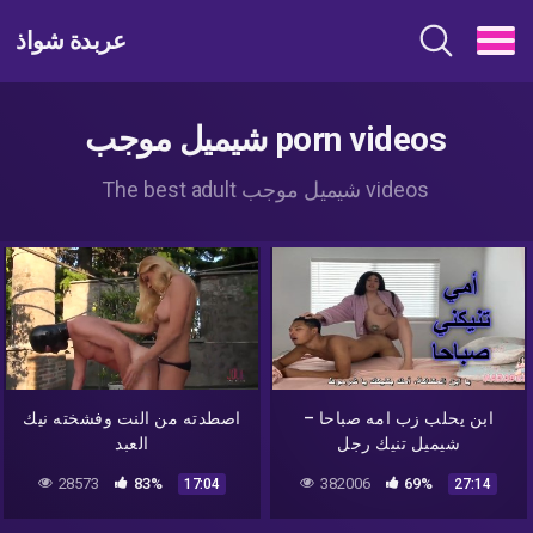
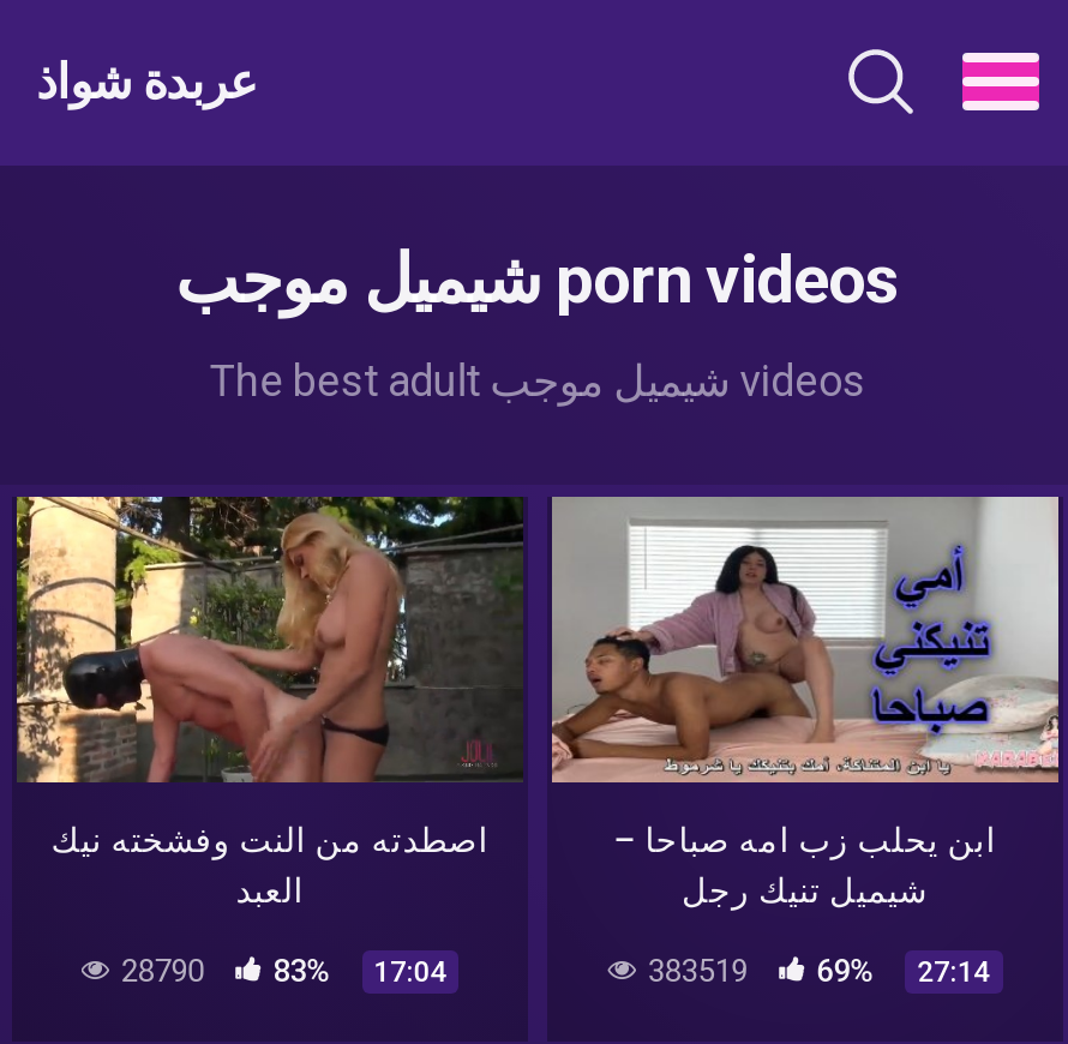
- 28573 83% 17:04
+ 28790 83% 17:04

- 382006 69% 27:14
+ 383519 69% 27:14
